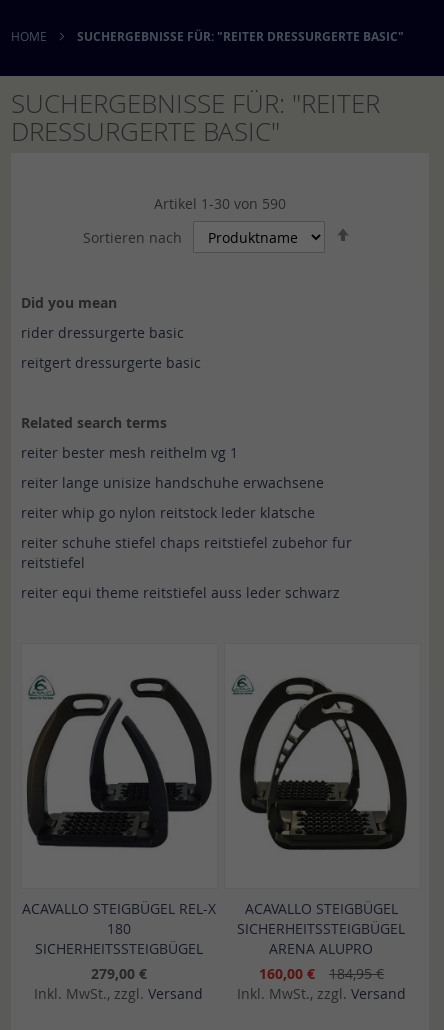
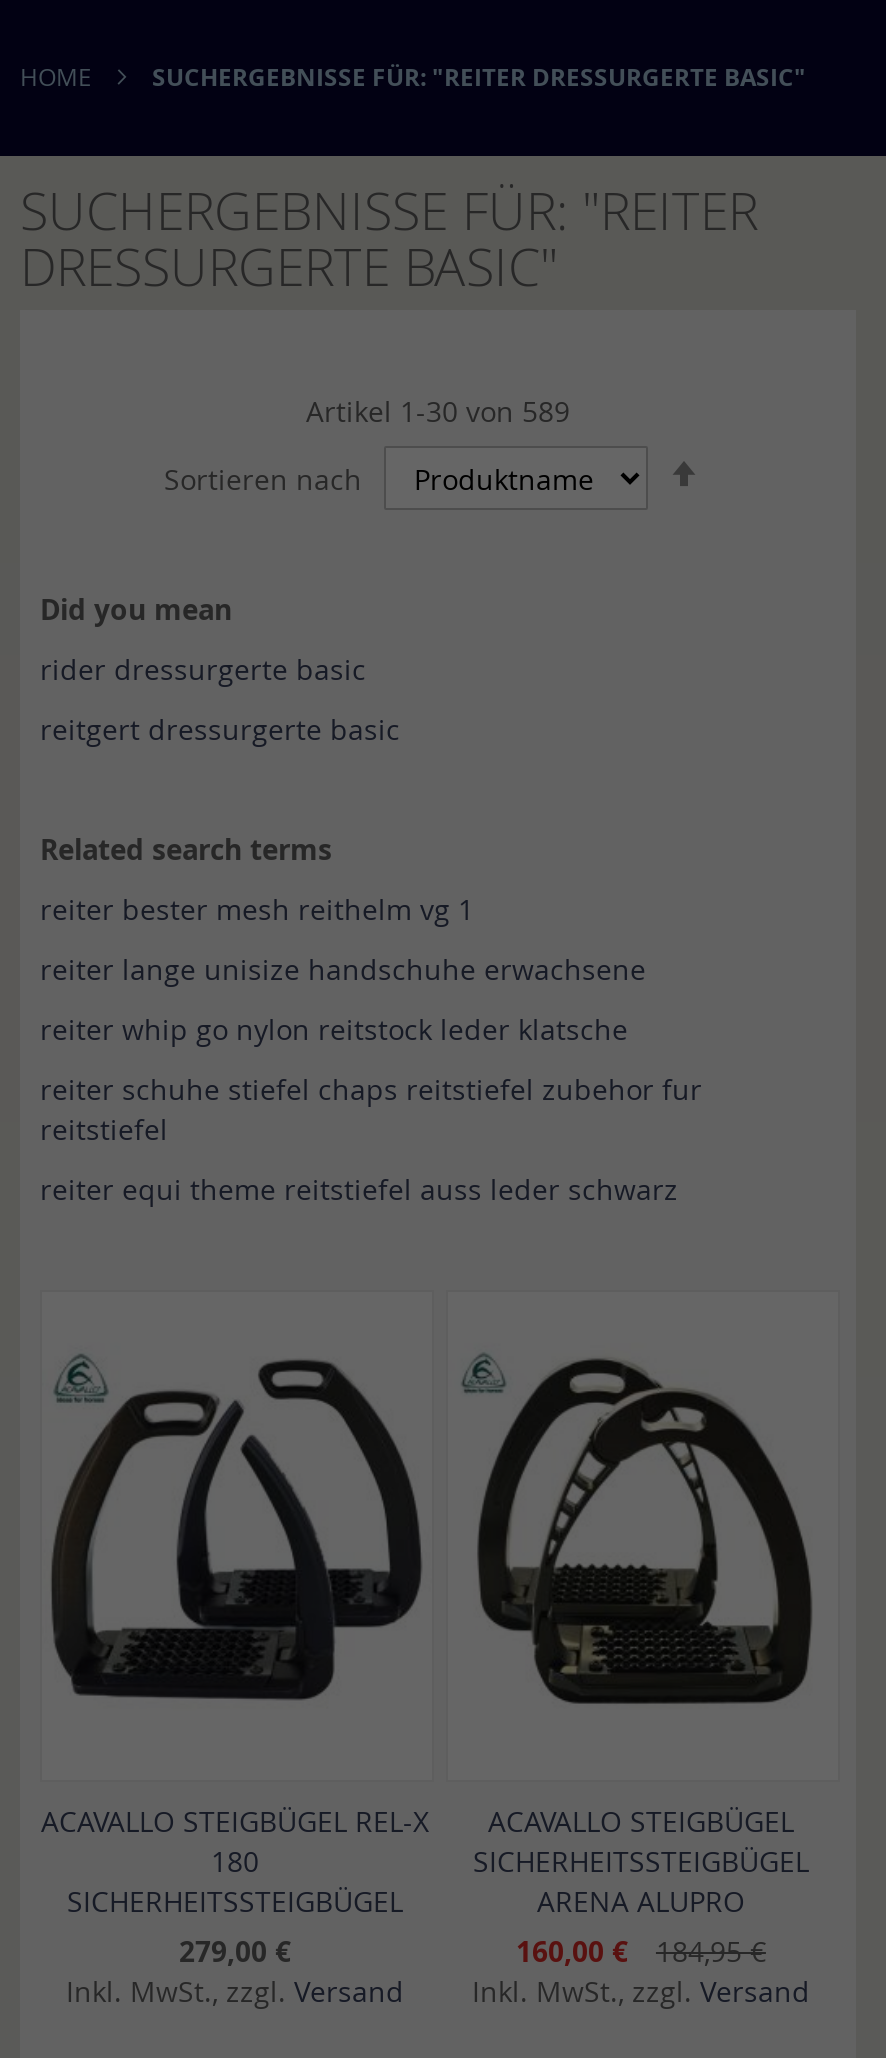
- Artikel 1 -30 von 590
+ Artikel 1 -30 von 589
